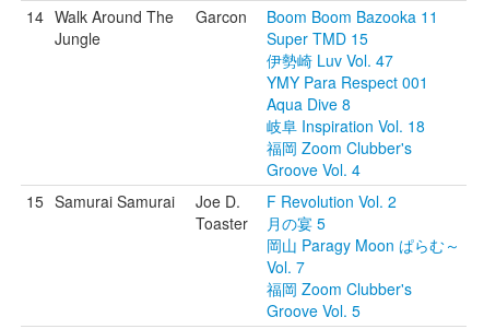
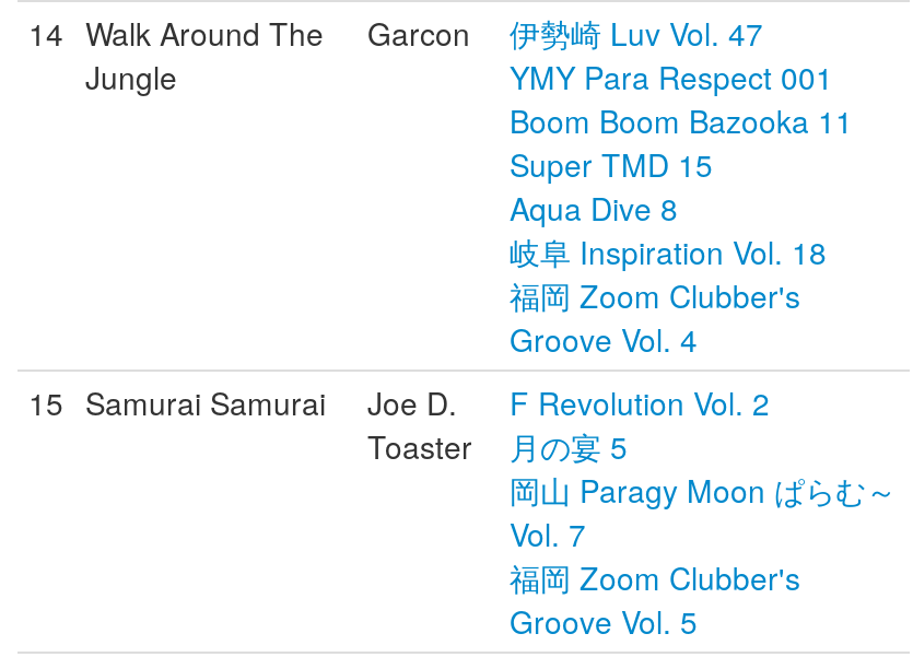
moved down: Boom Boom Bazooka 11 | Super TMD 15

moved up: 伊勢崎 Luv Vol. 47 | YMY Para Respect 001
